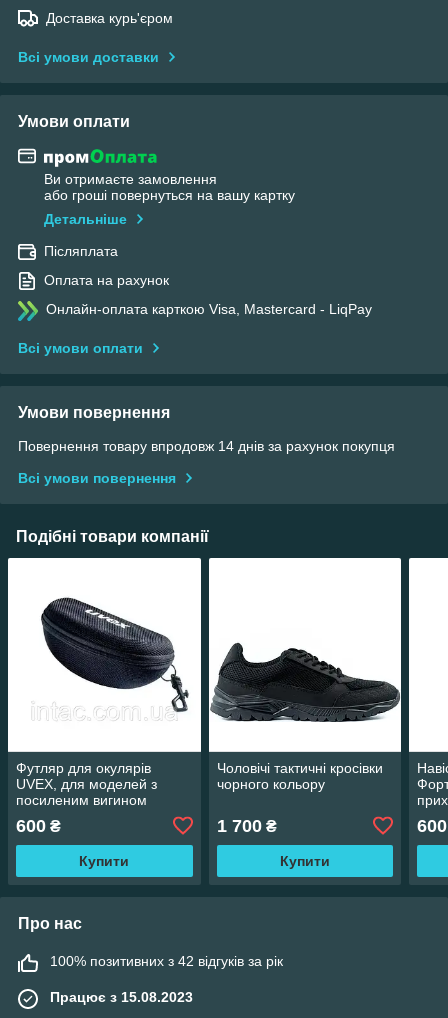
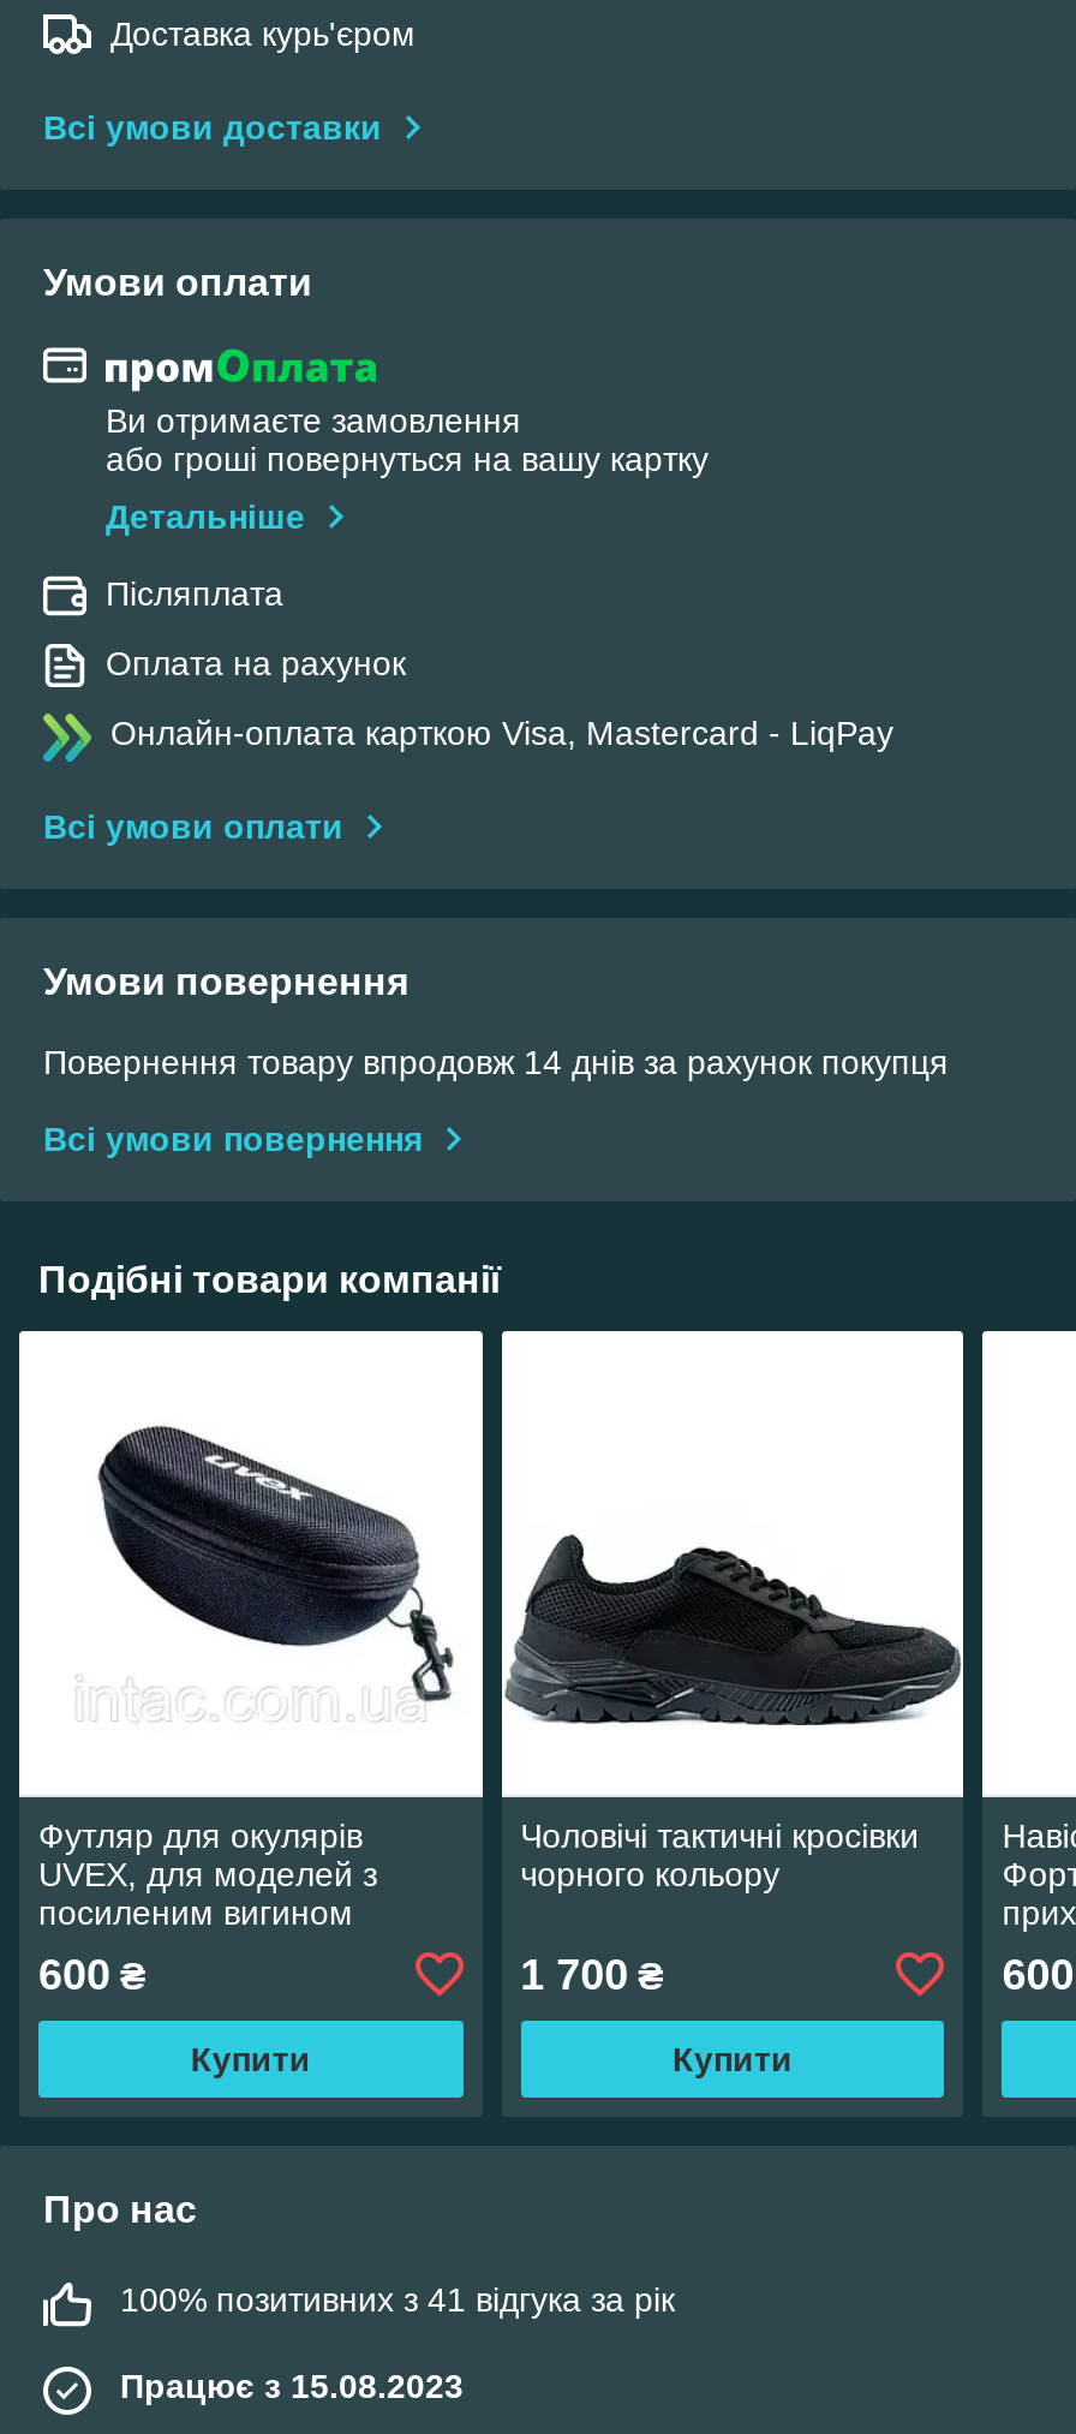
- 100% позитивних з 42 відгуків за рік
+ 100% позитивних з 41 відгука за рік
